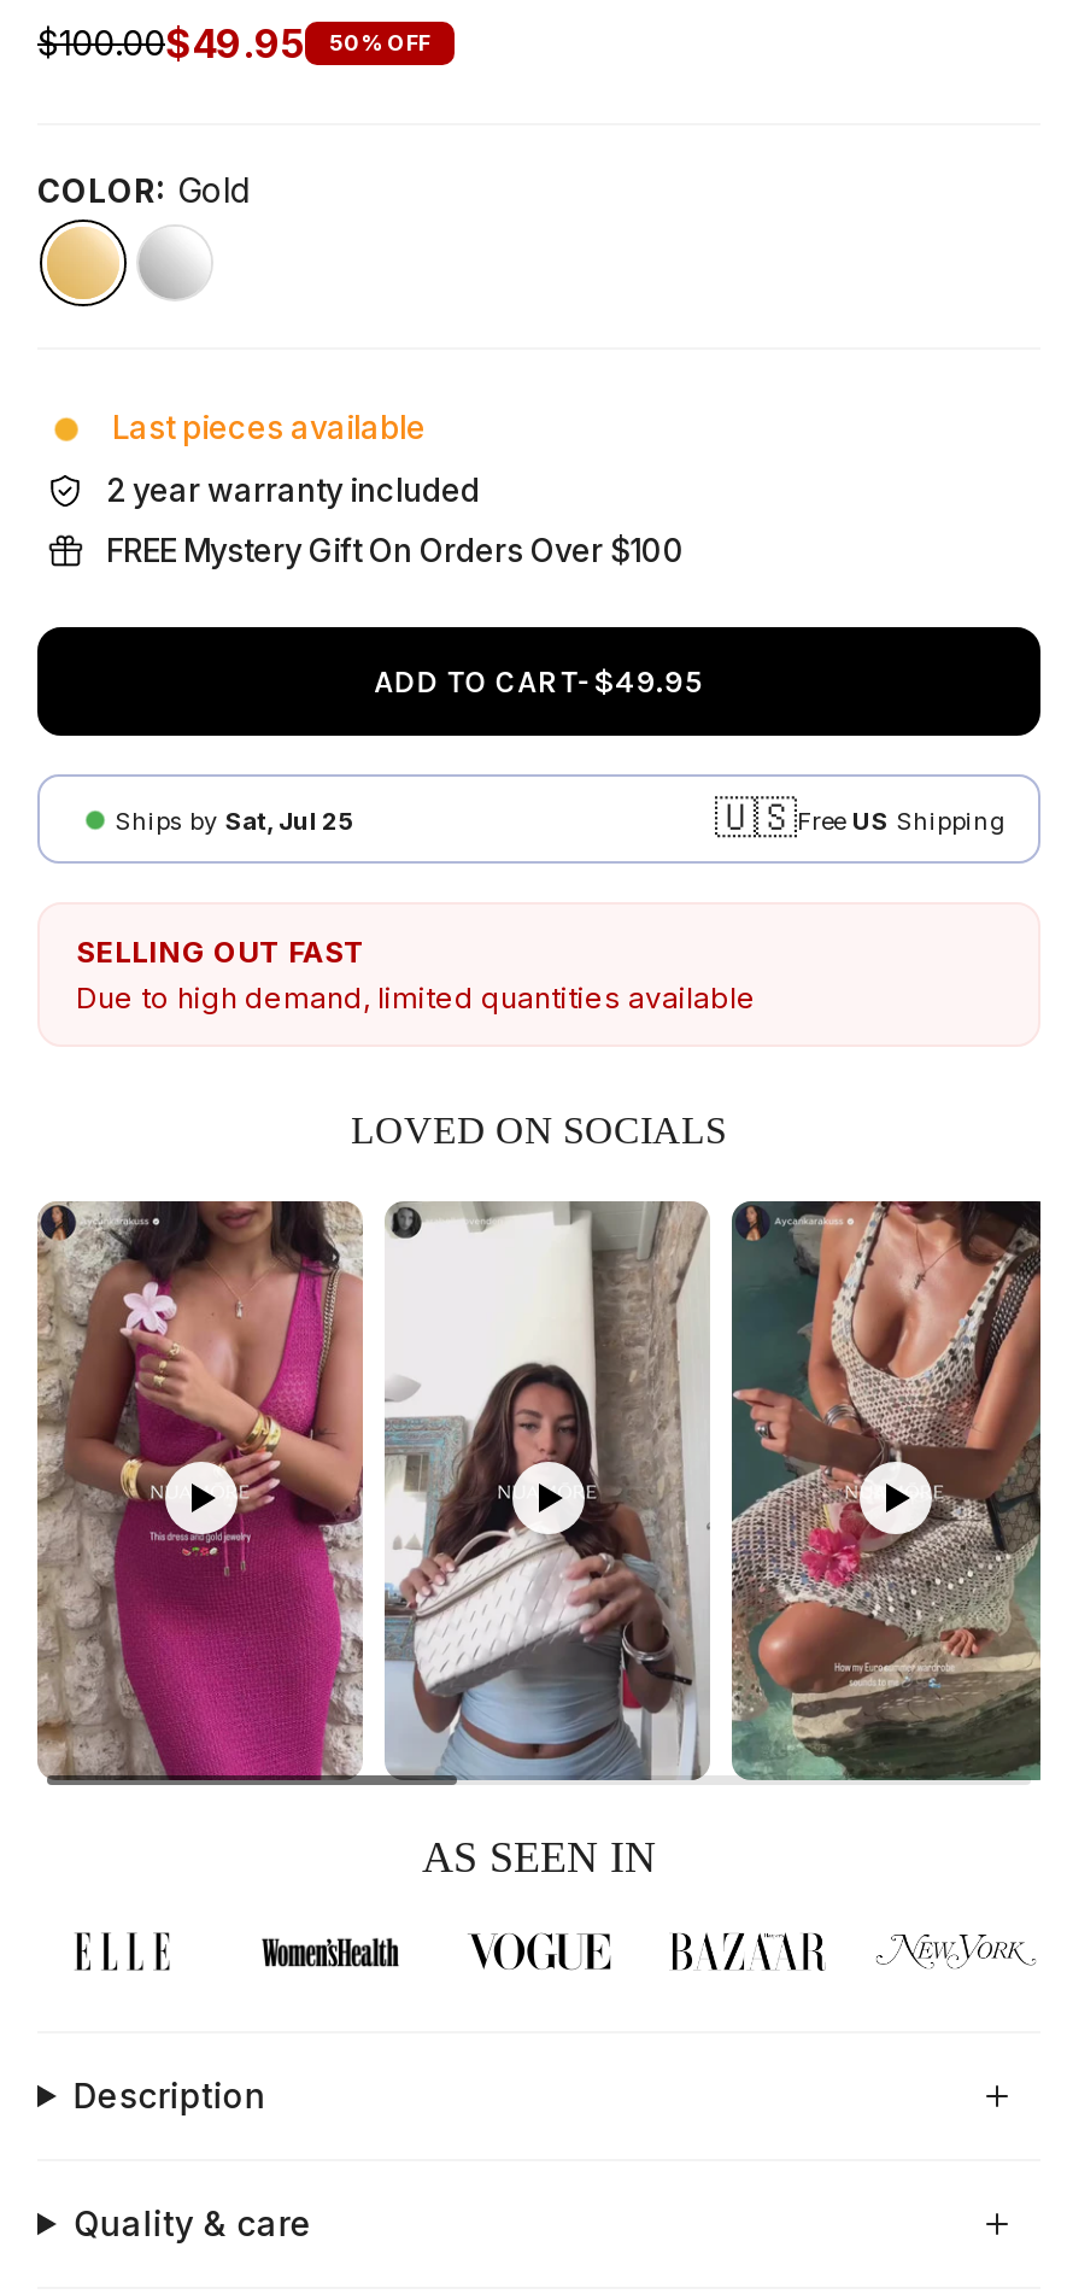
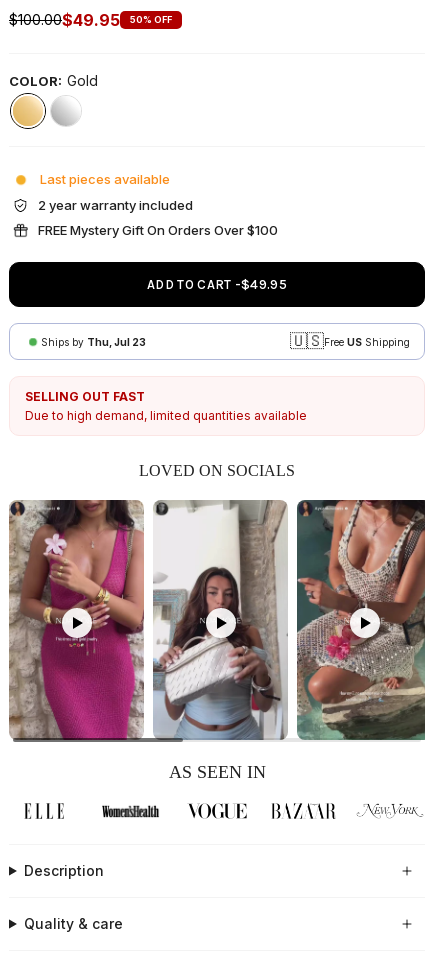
- Ships by Sat, Jul 25
+ Ships by Thu, Jul 23
